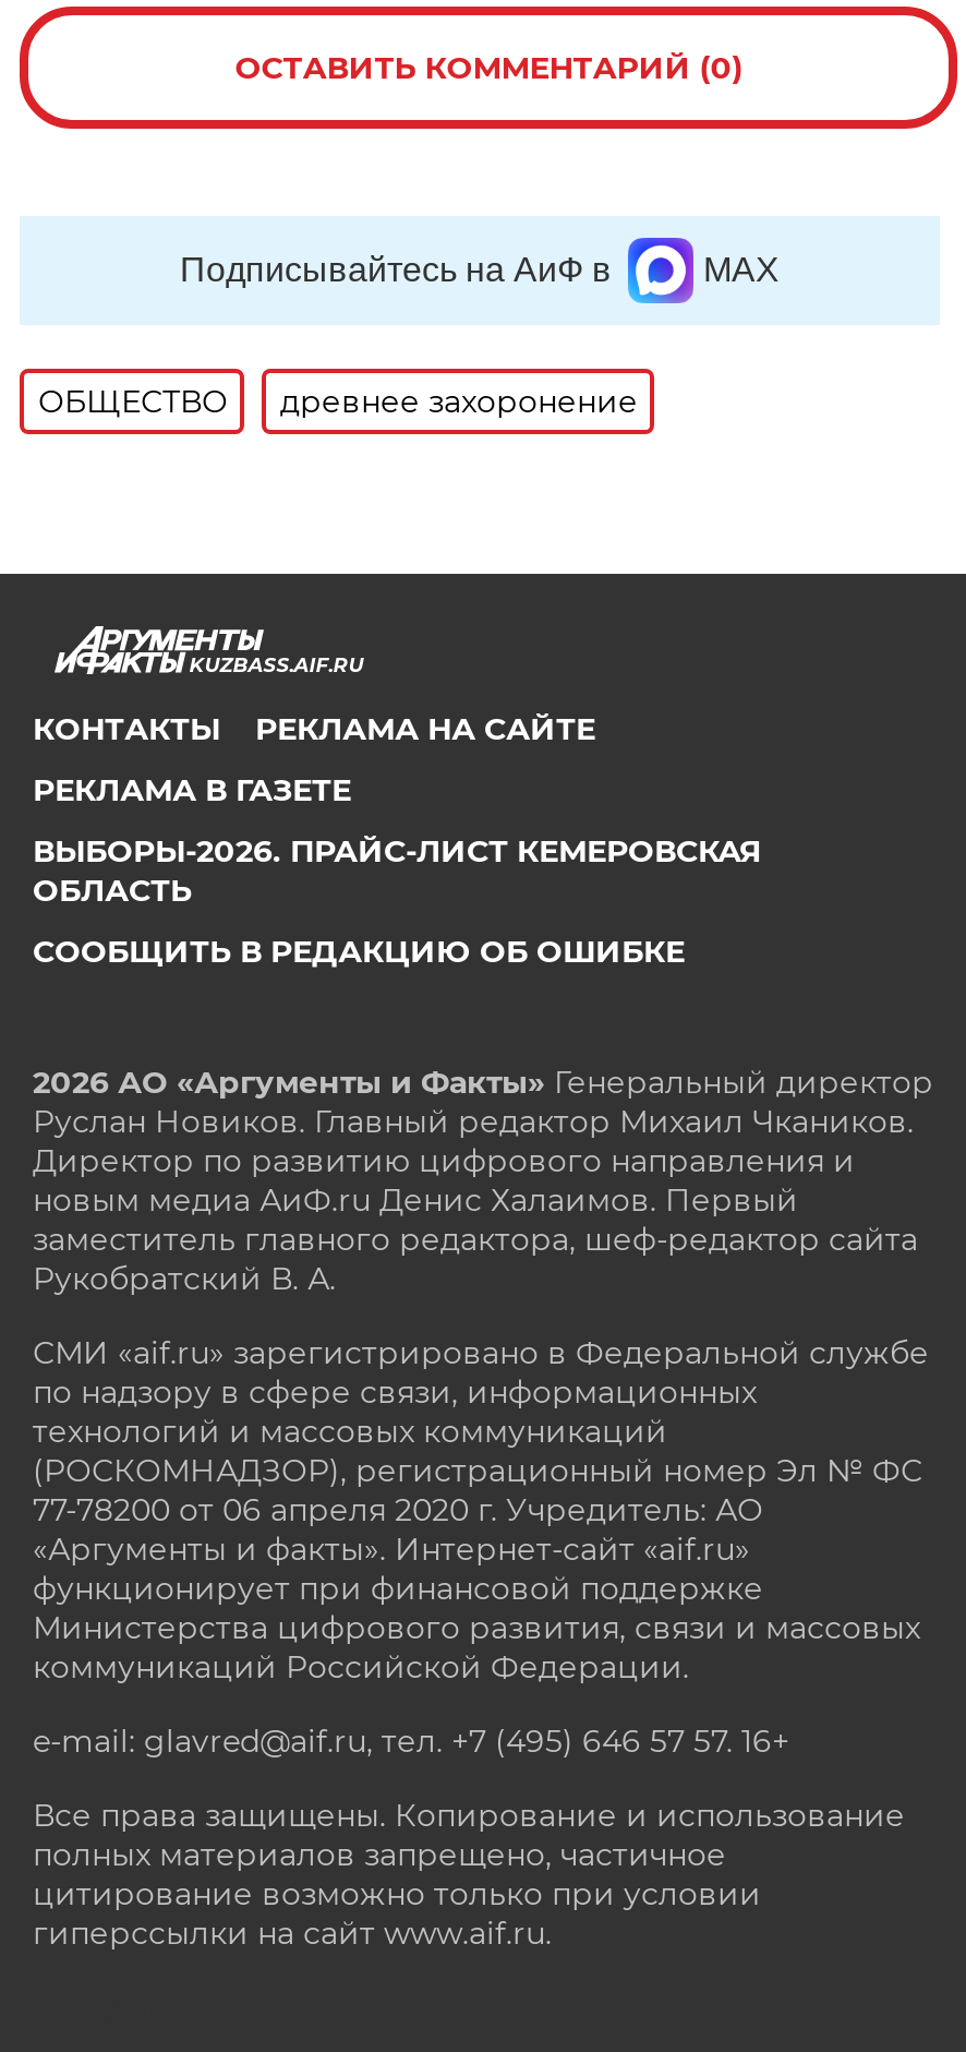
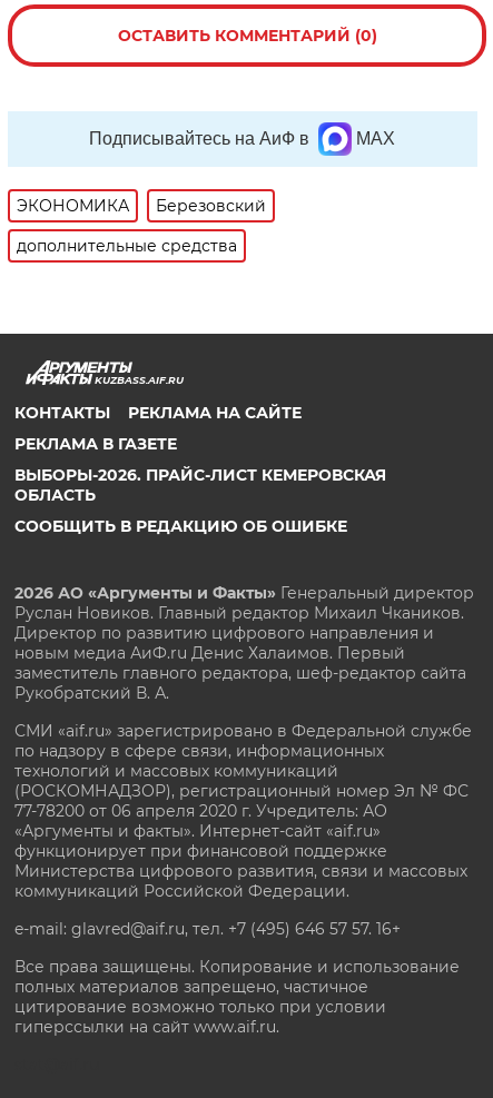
- ОБЩЕСТВО
- древнее захоронение
+ ЭКОНОМИКА
+ Березовский
+ дополнительные средства
